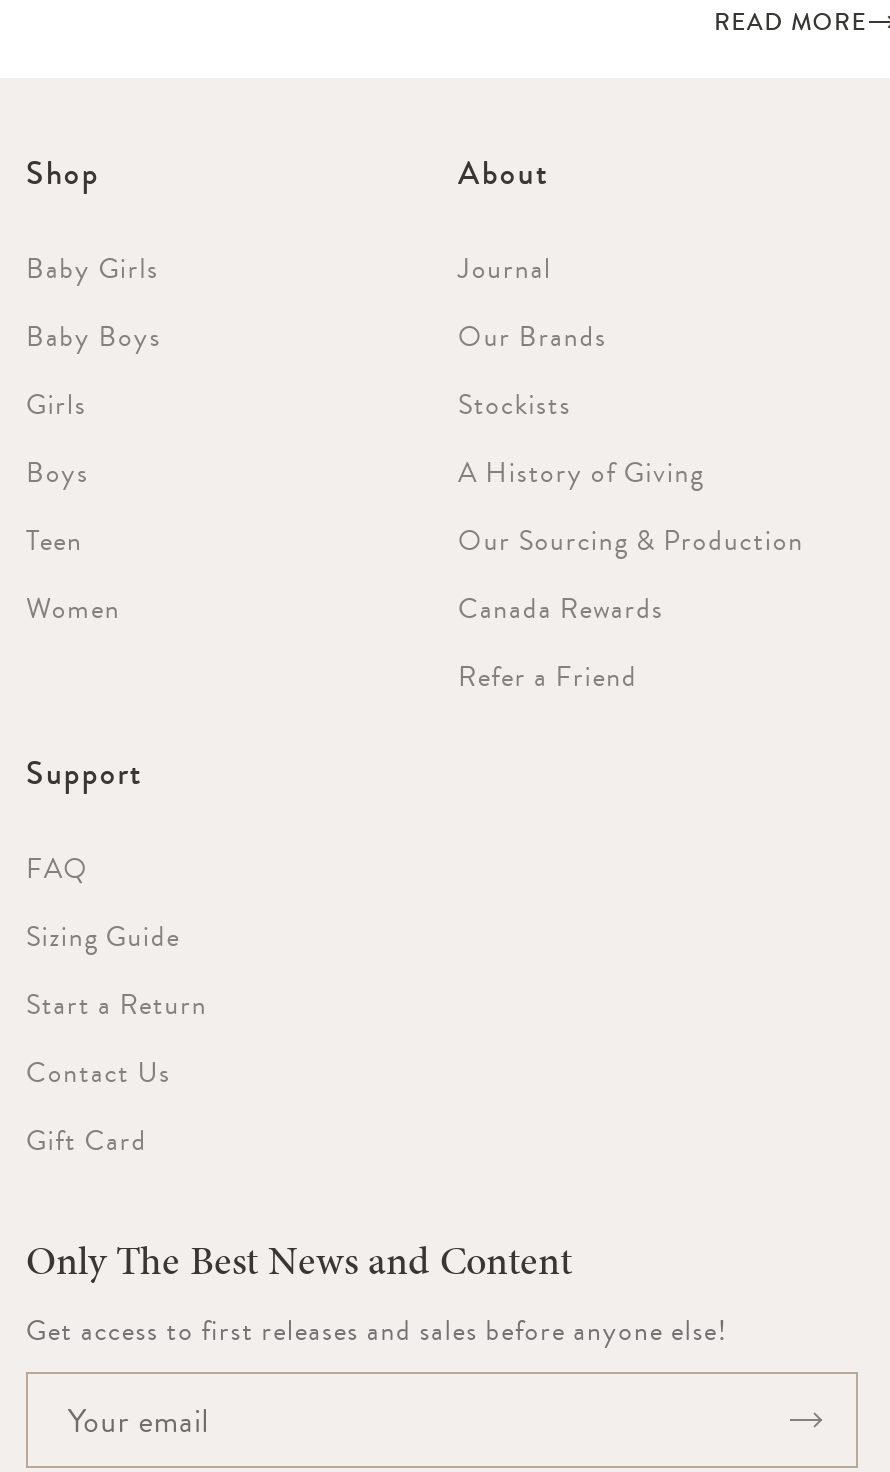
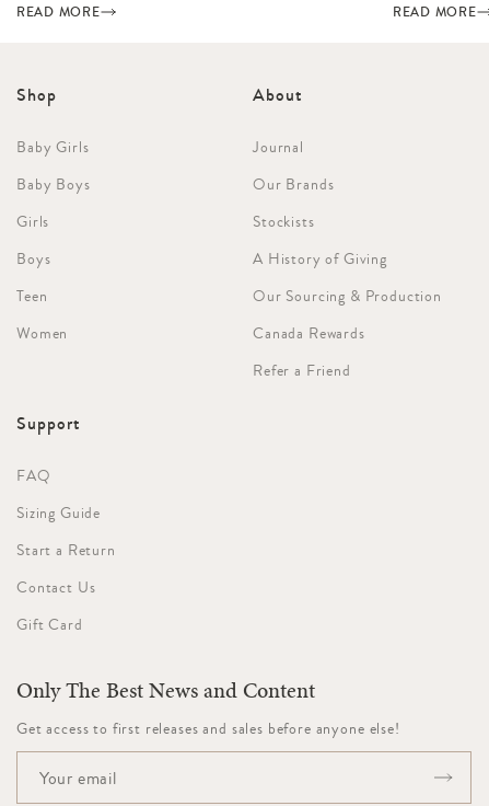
+ READ MORE
